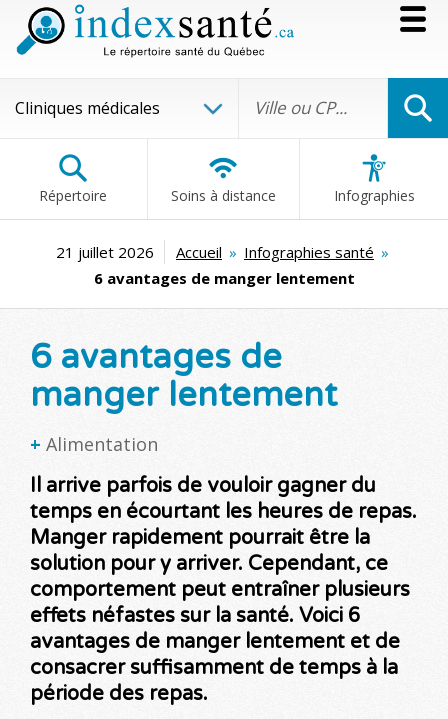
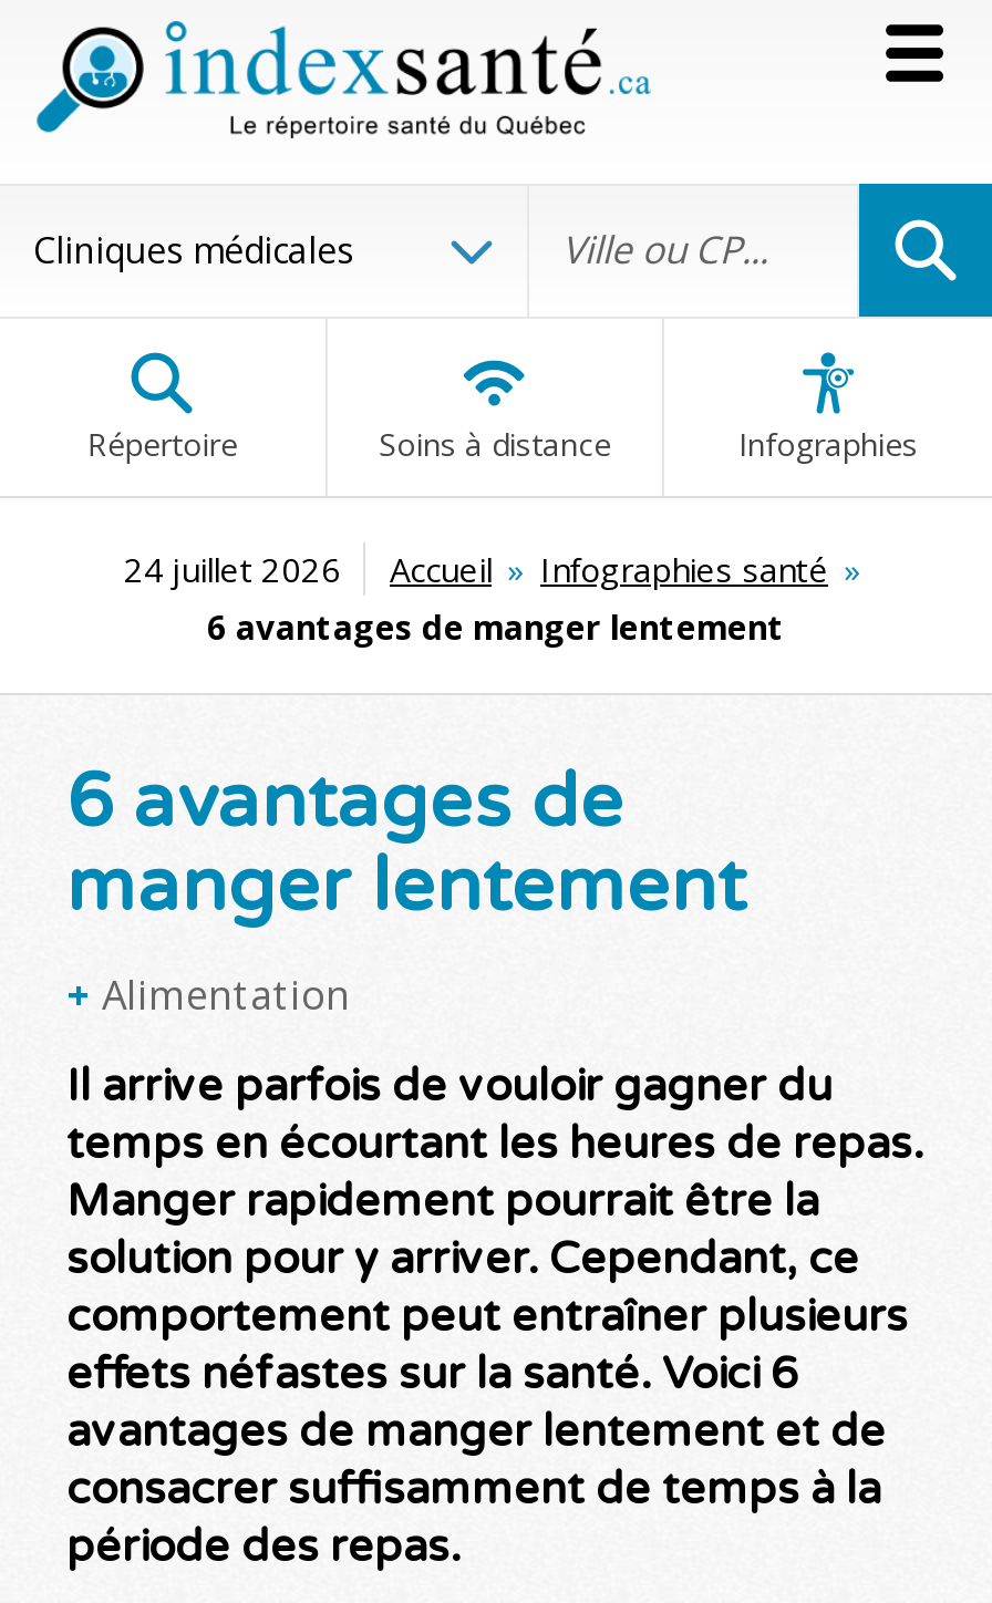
- 21 juillet 2026 Accueil » Infographies santé »
+ 24 juillet 2026 Accueil » Infographies santé »
